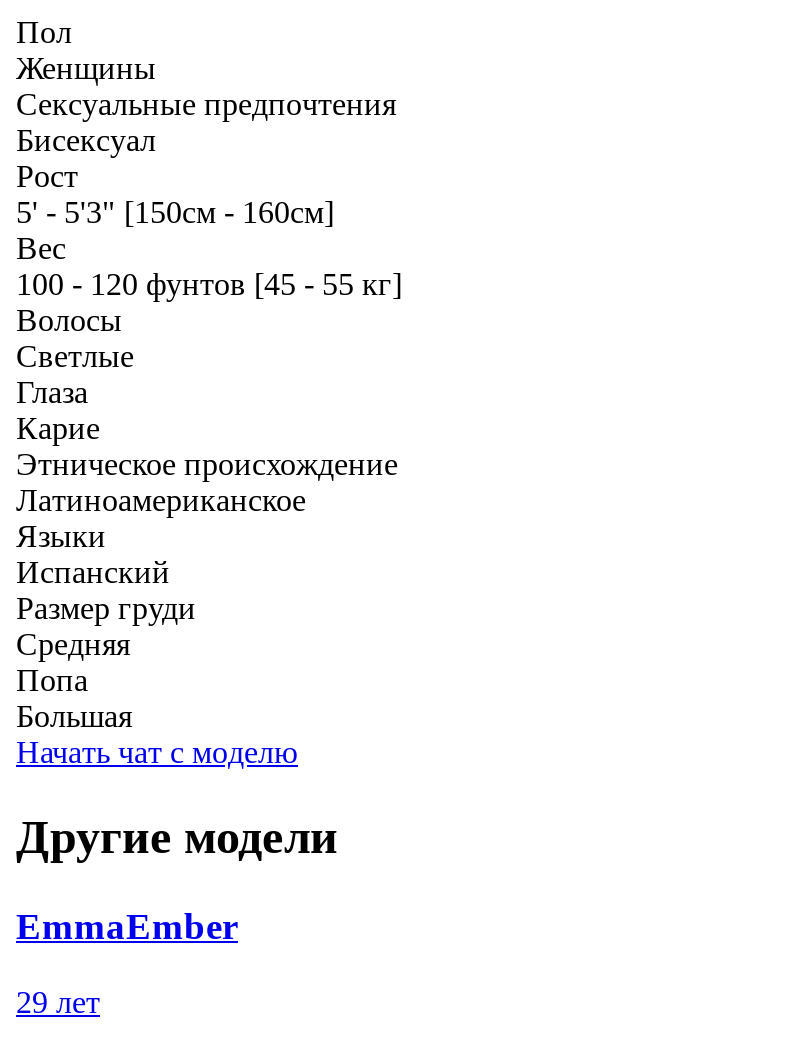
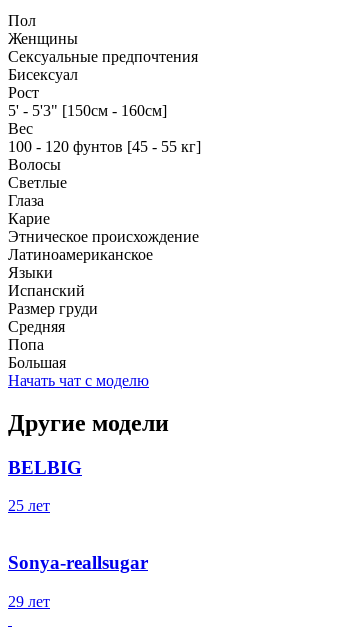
- EmmaEmber
+ BELBIG
+ 25 лет
+ Sonya-reallsugar
